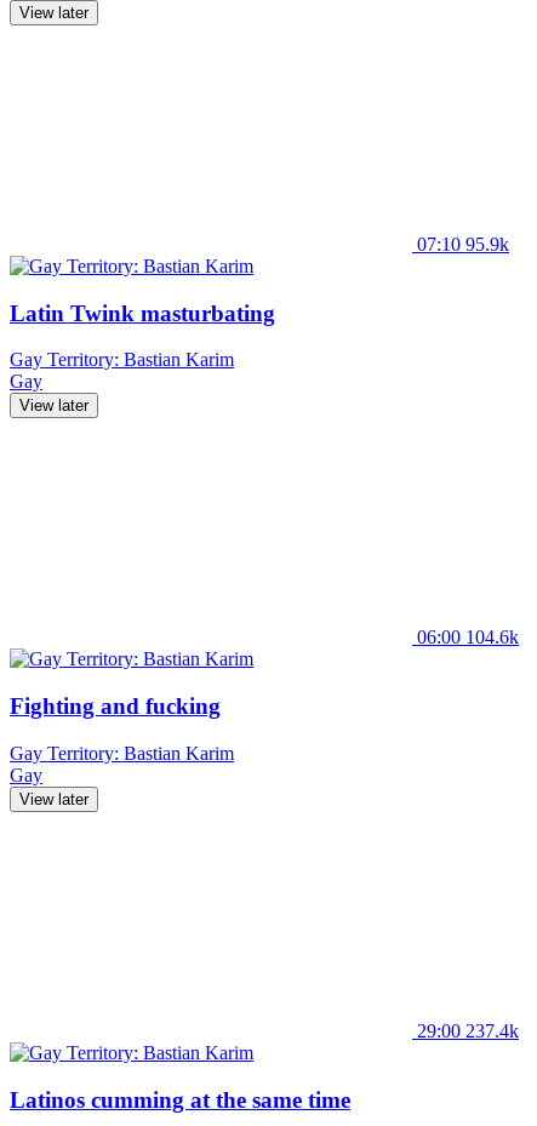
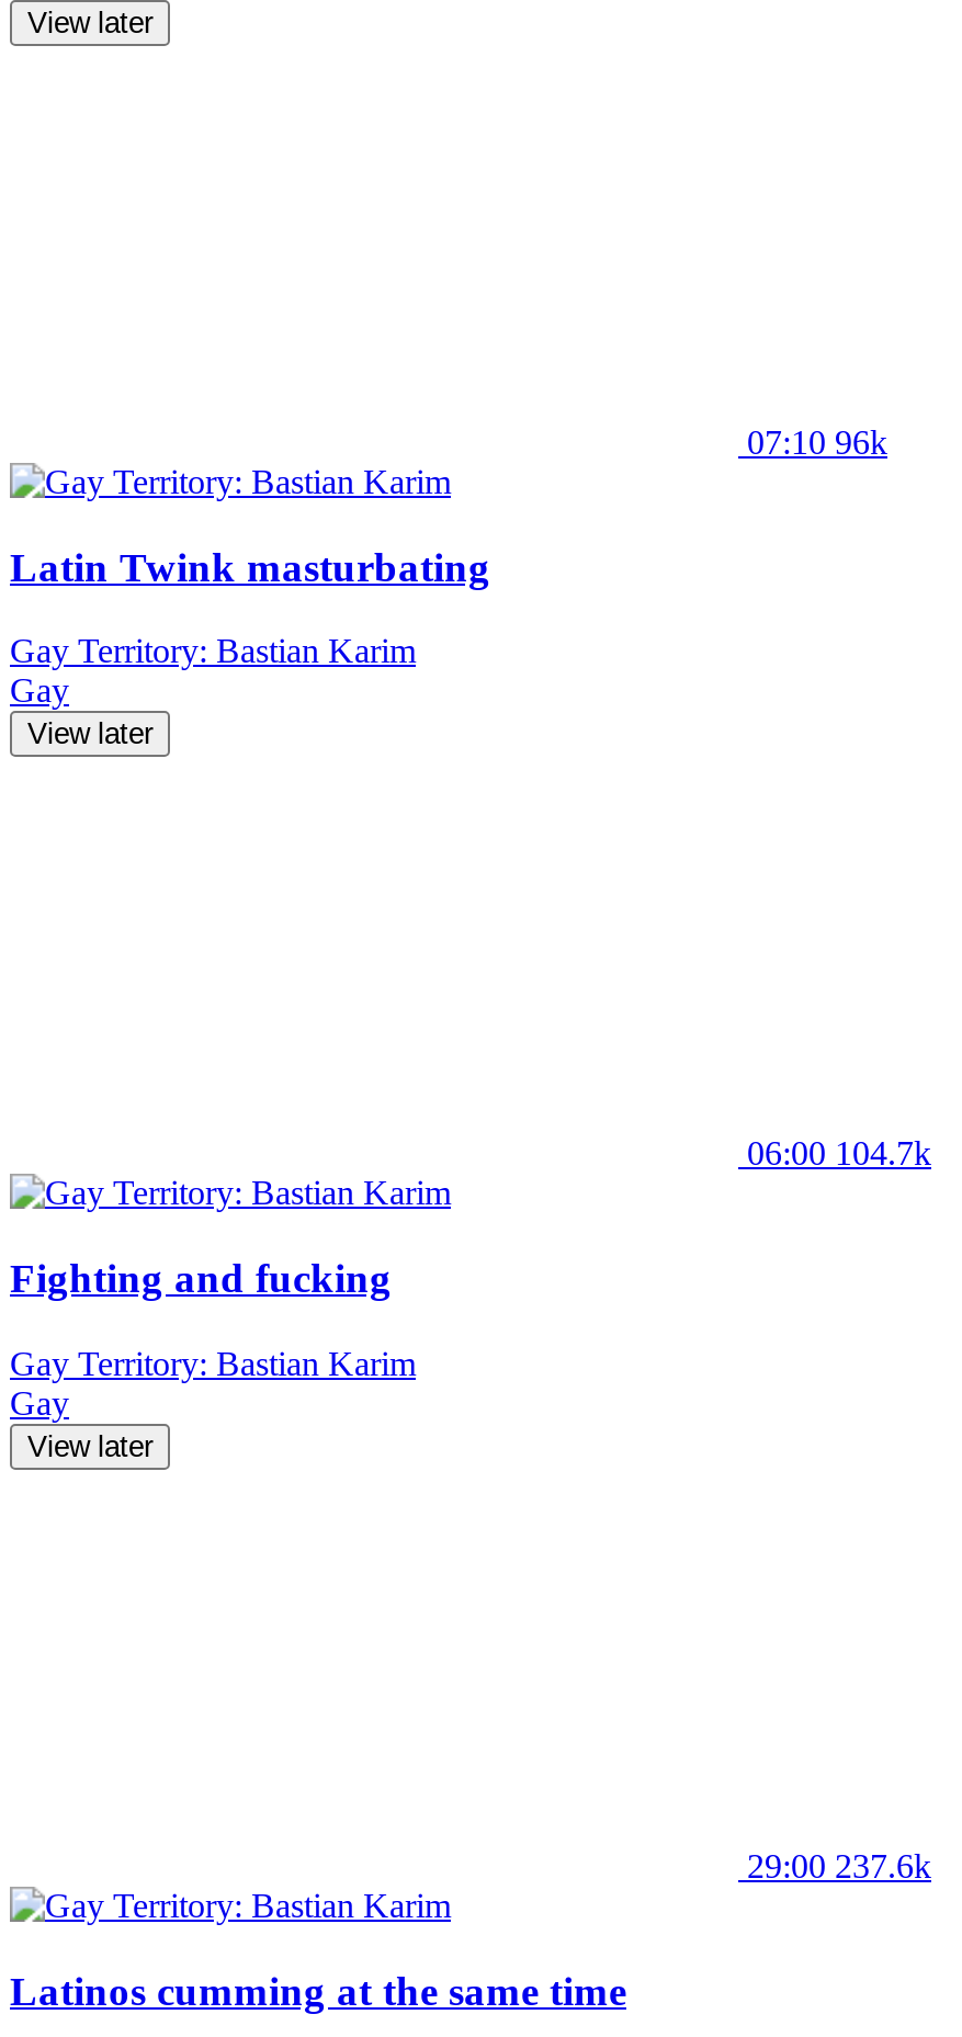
- 07:10 95.9k
+ 07:10 96k

- 06:00 104.6k
+ 06:00 104.7k

- 29:00 237.4k
+ 29:00 237.6k
